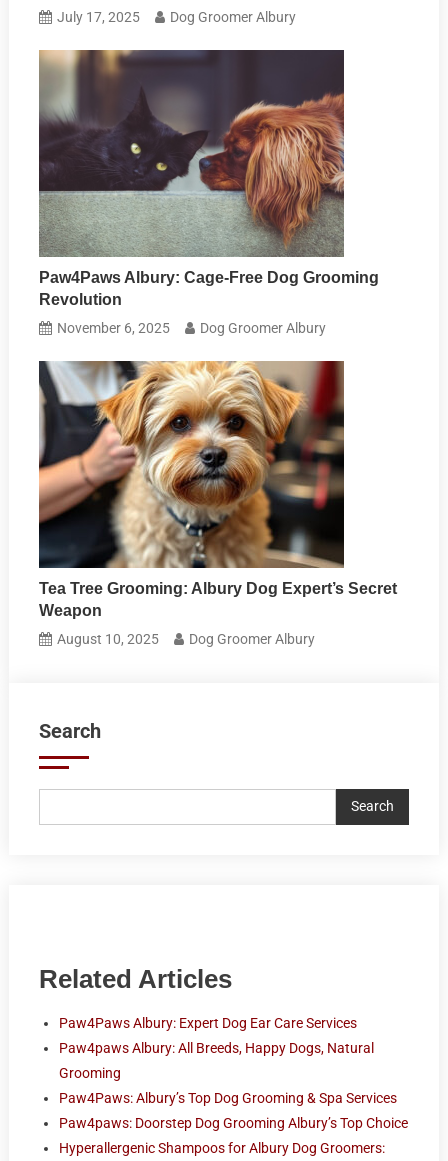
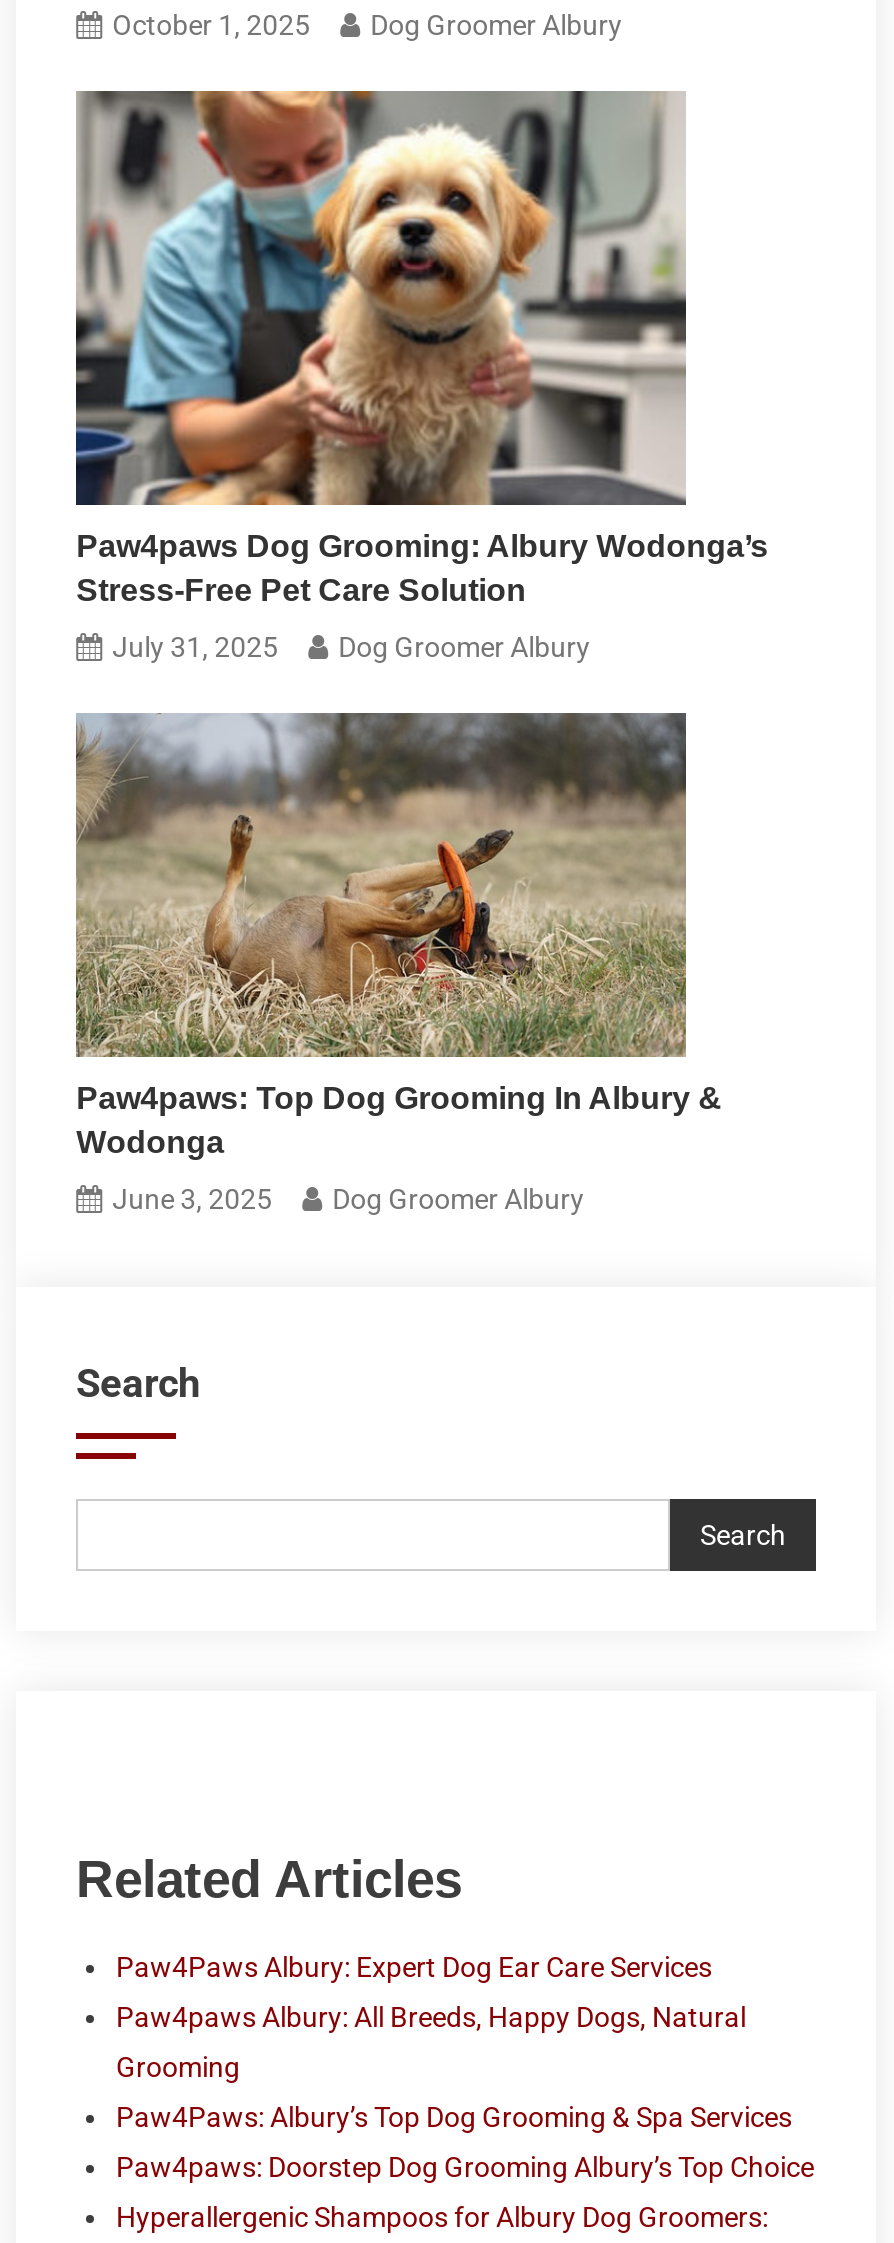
- July 17, 2025 Dog Groomer Albury
+ October 1, 2025 Dog Groomer Albury

- [image]
- Paw4Paws Albury: Cage-Free Dog Grooming
- Revolution
+ [image]
+ Paw4paws Dog Grooming: Albury Wodonga’s
+ Stress-Free Pet Care Solution

- November 6, 2025 Dog Groomer Albury
+ July 31, 2025 Dog Groomer Albury

- [image]
+ [image]

- Tea Tree Grooming: Albury Dog Expert’s Secret
- Weapon
+ Paw4paws: Top Dog Grooming In Albury &
+ Wodonga

- August 10, 2025 Dog Groomer Albury
+ June 3, 2025 Dog Groomer Albury
